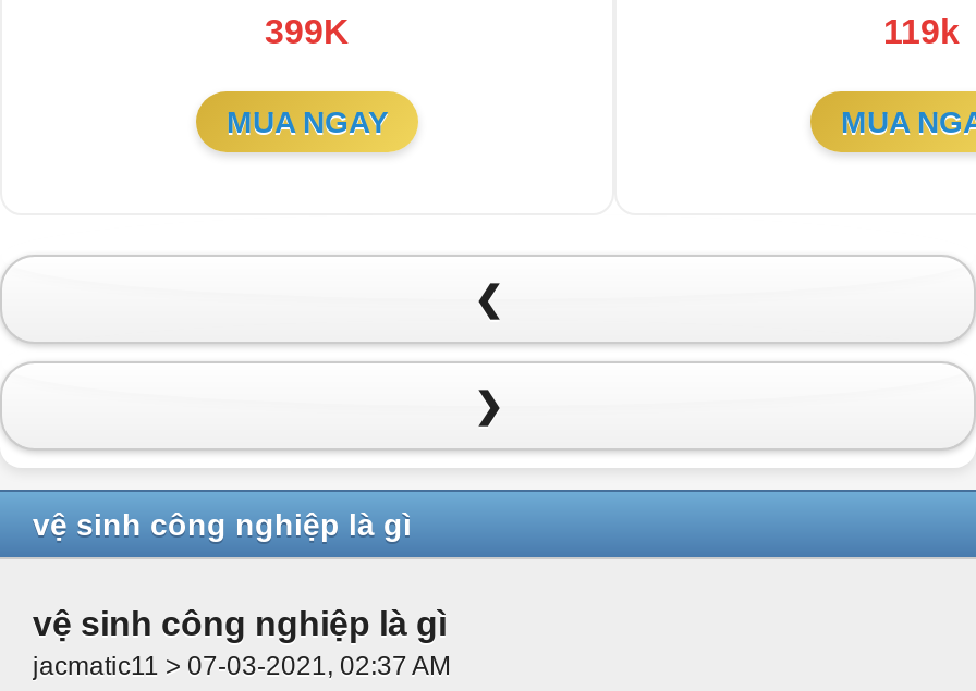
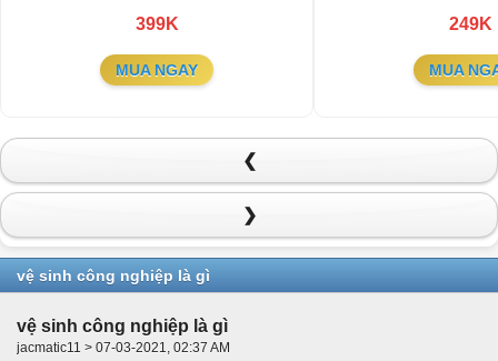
- 119k
+ 249K
